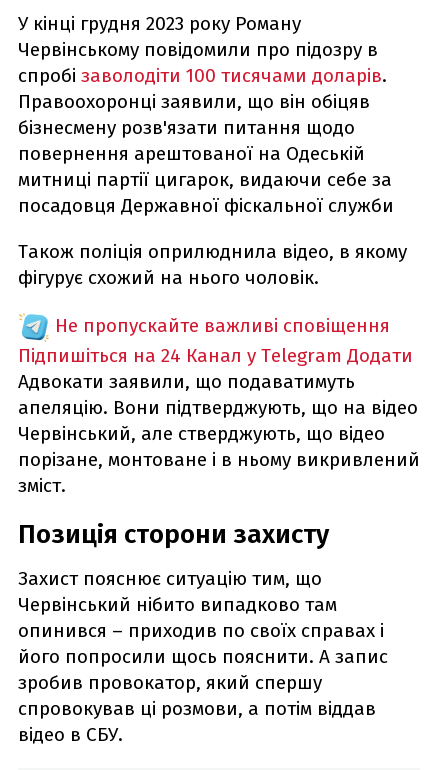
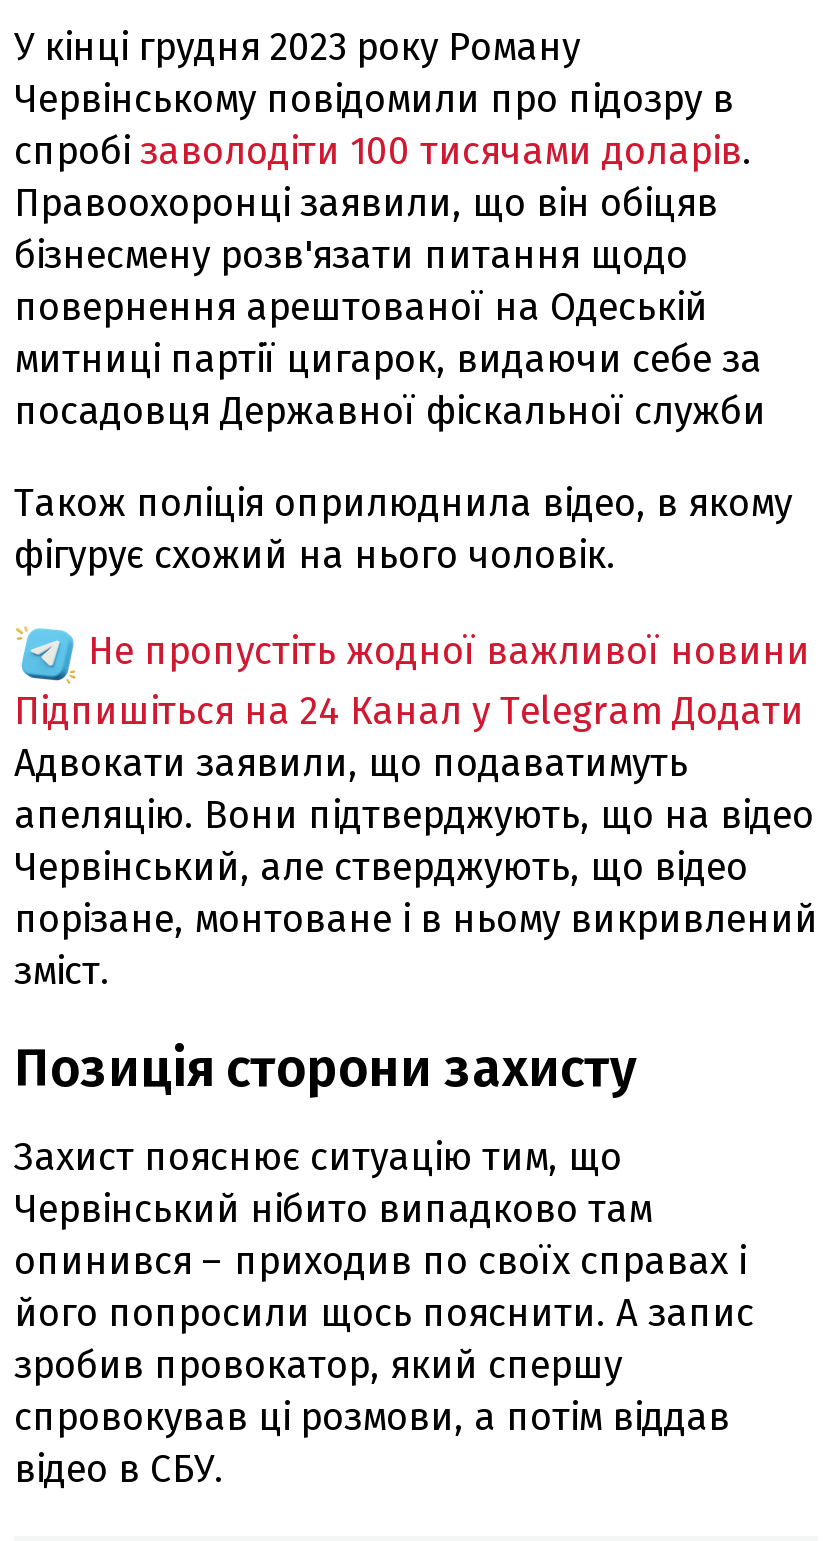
- Не пропускайте важливі сповіщення
+ Не пропустіть жодної важливої новини
